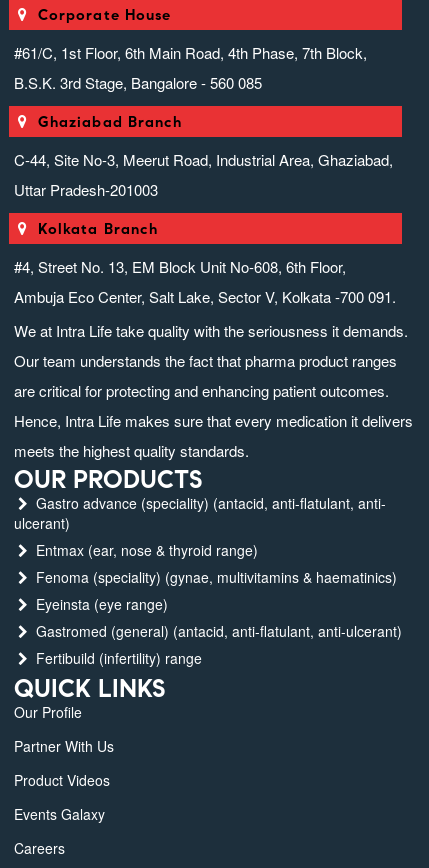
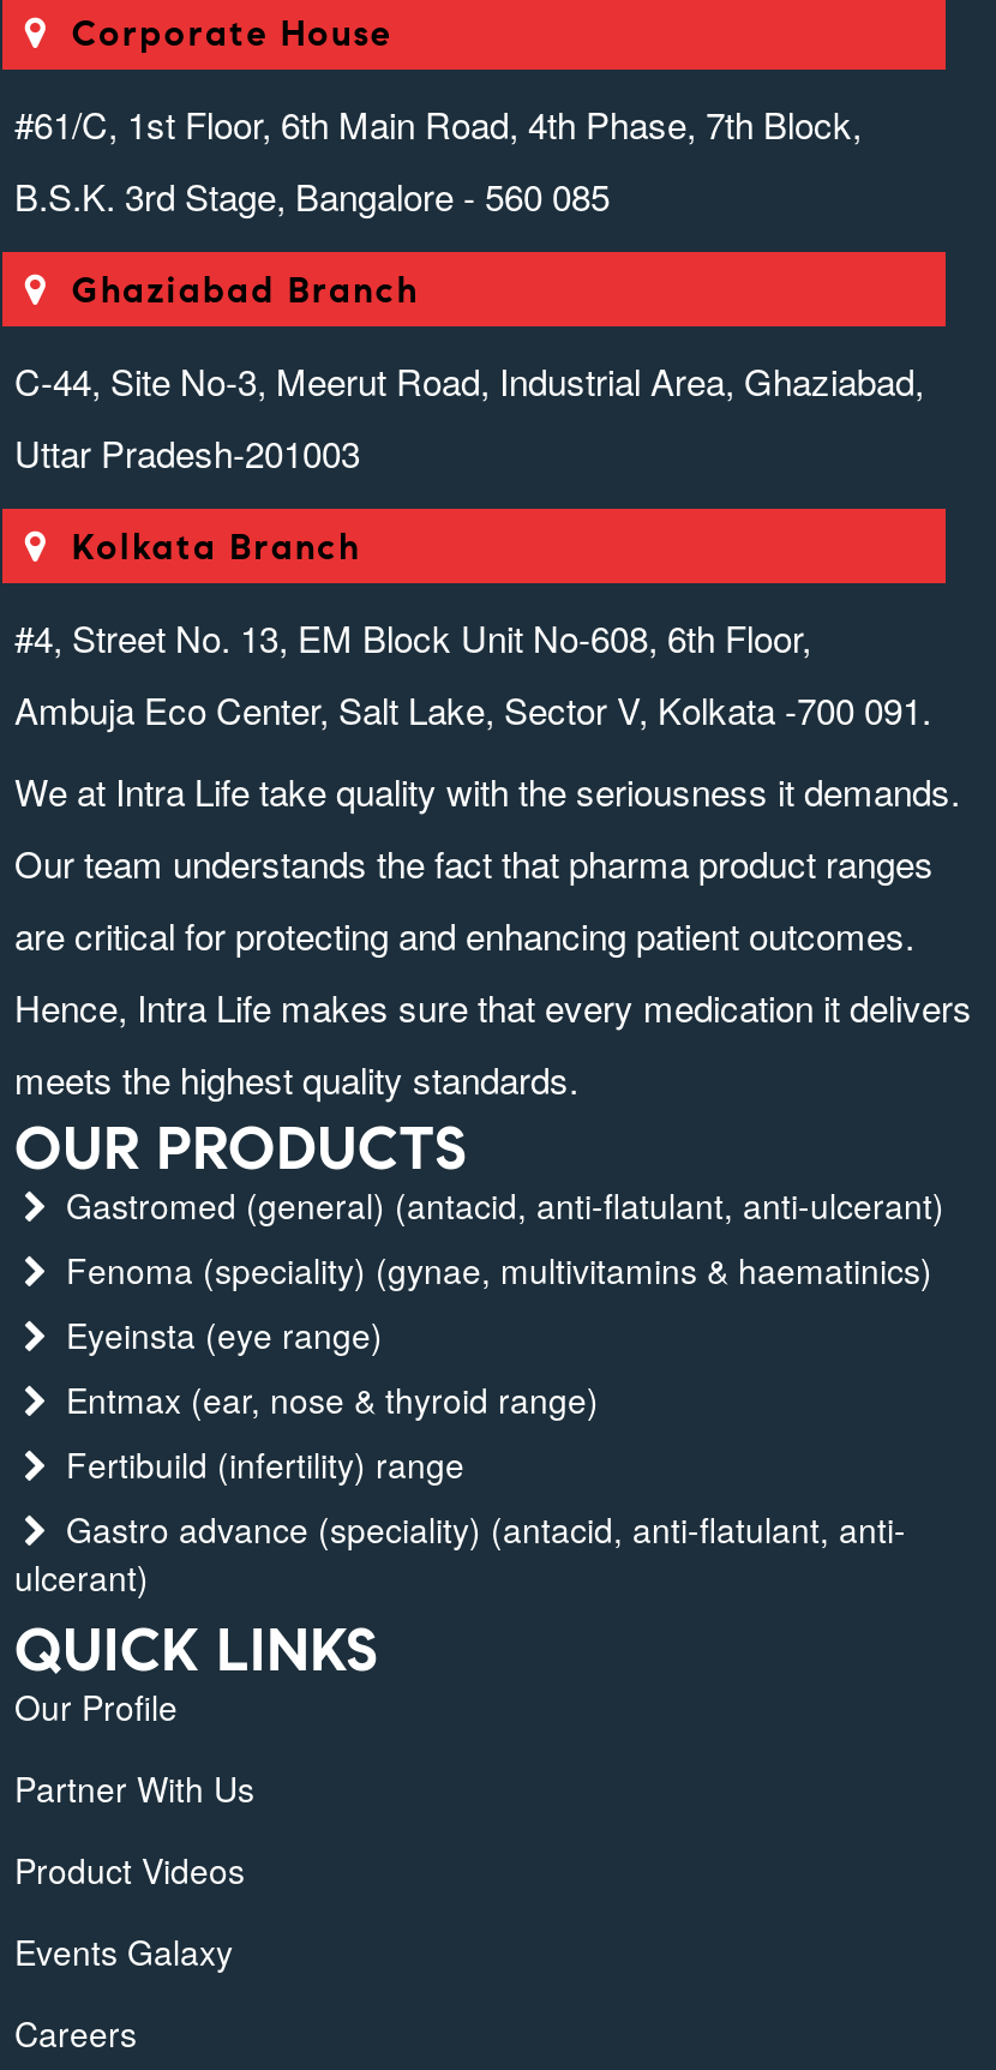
moved down: Gastro advance (speciality) (antacid, anti-flatulant, anti- | ulcerant)

moved up: Entmax (ear, nose & thyroid range) | Fenoma (speciality) (gynae, multivitamins & haematinics) | Eyeinsta (eye range) | Gastromed (general) (antacid, anti-flatulant, anti-ulcerant) | Fertibuild (infertility) range
